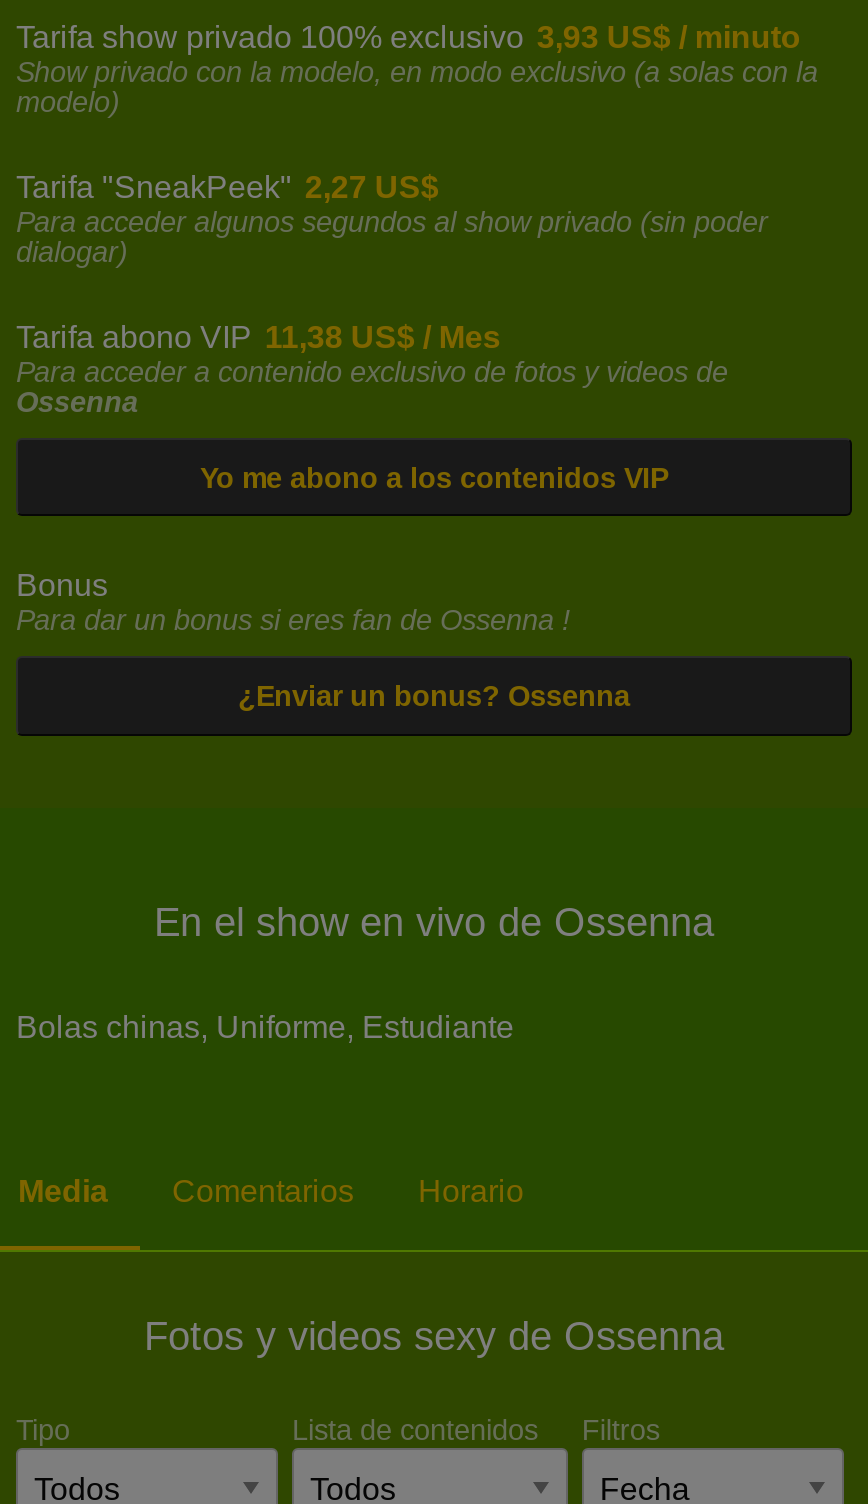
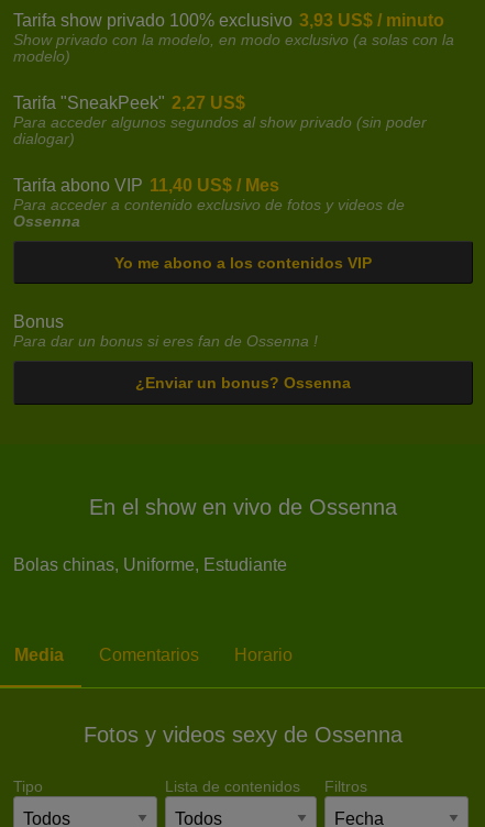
- Tarifa abono VIP 11,38 US$ / Mes
+ Tarifa abono VIP 11,40 US$ / Mes
